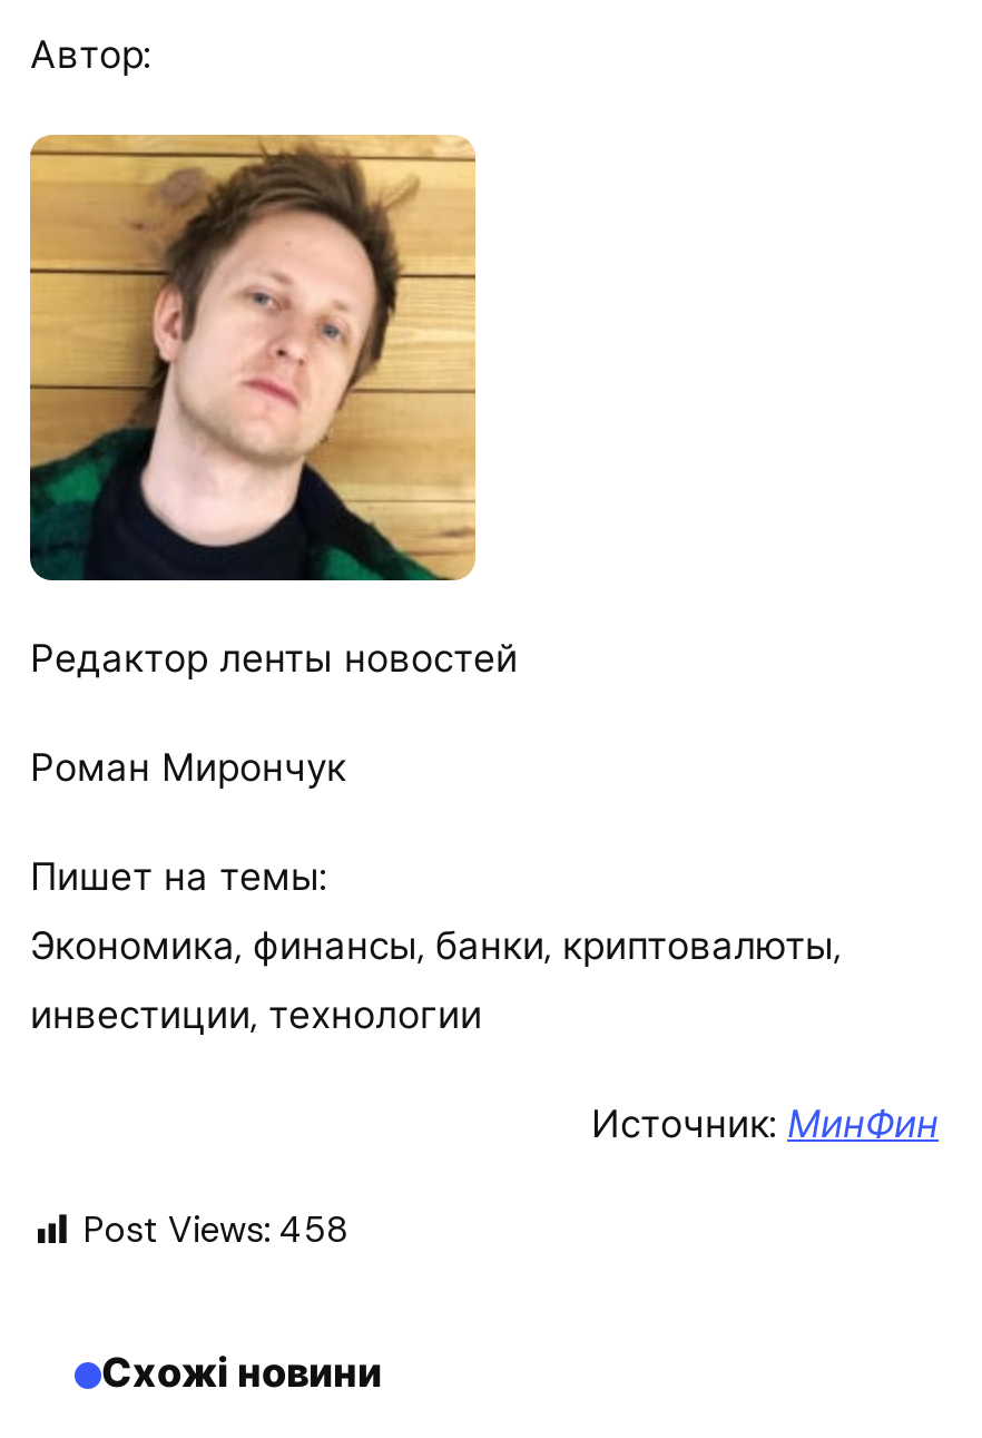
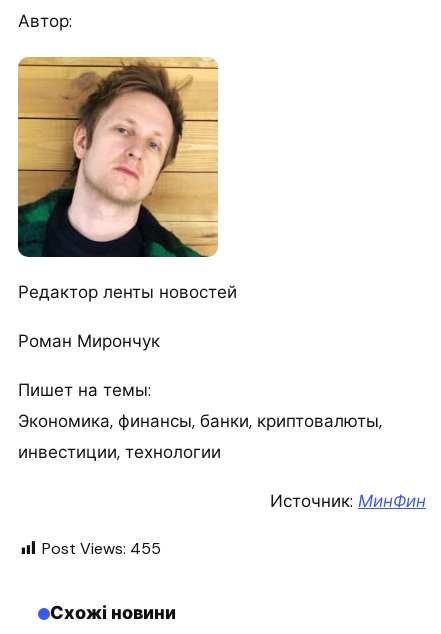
- Post Views: 458
+ Post Views: 455
